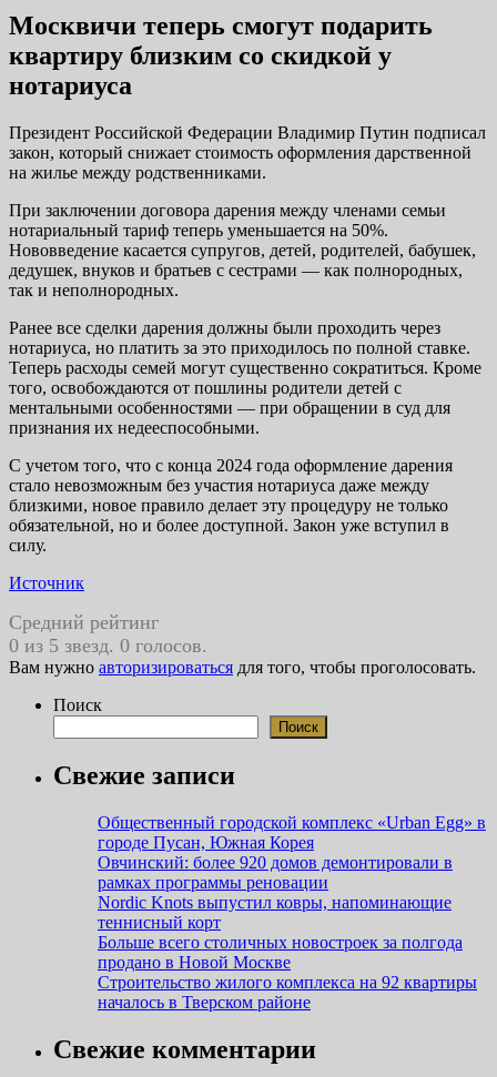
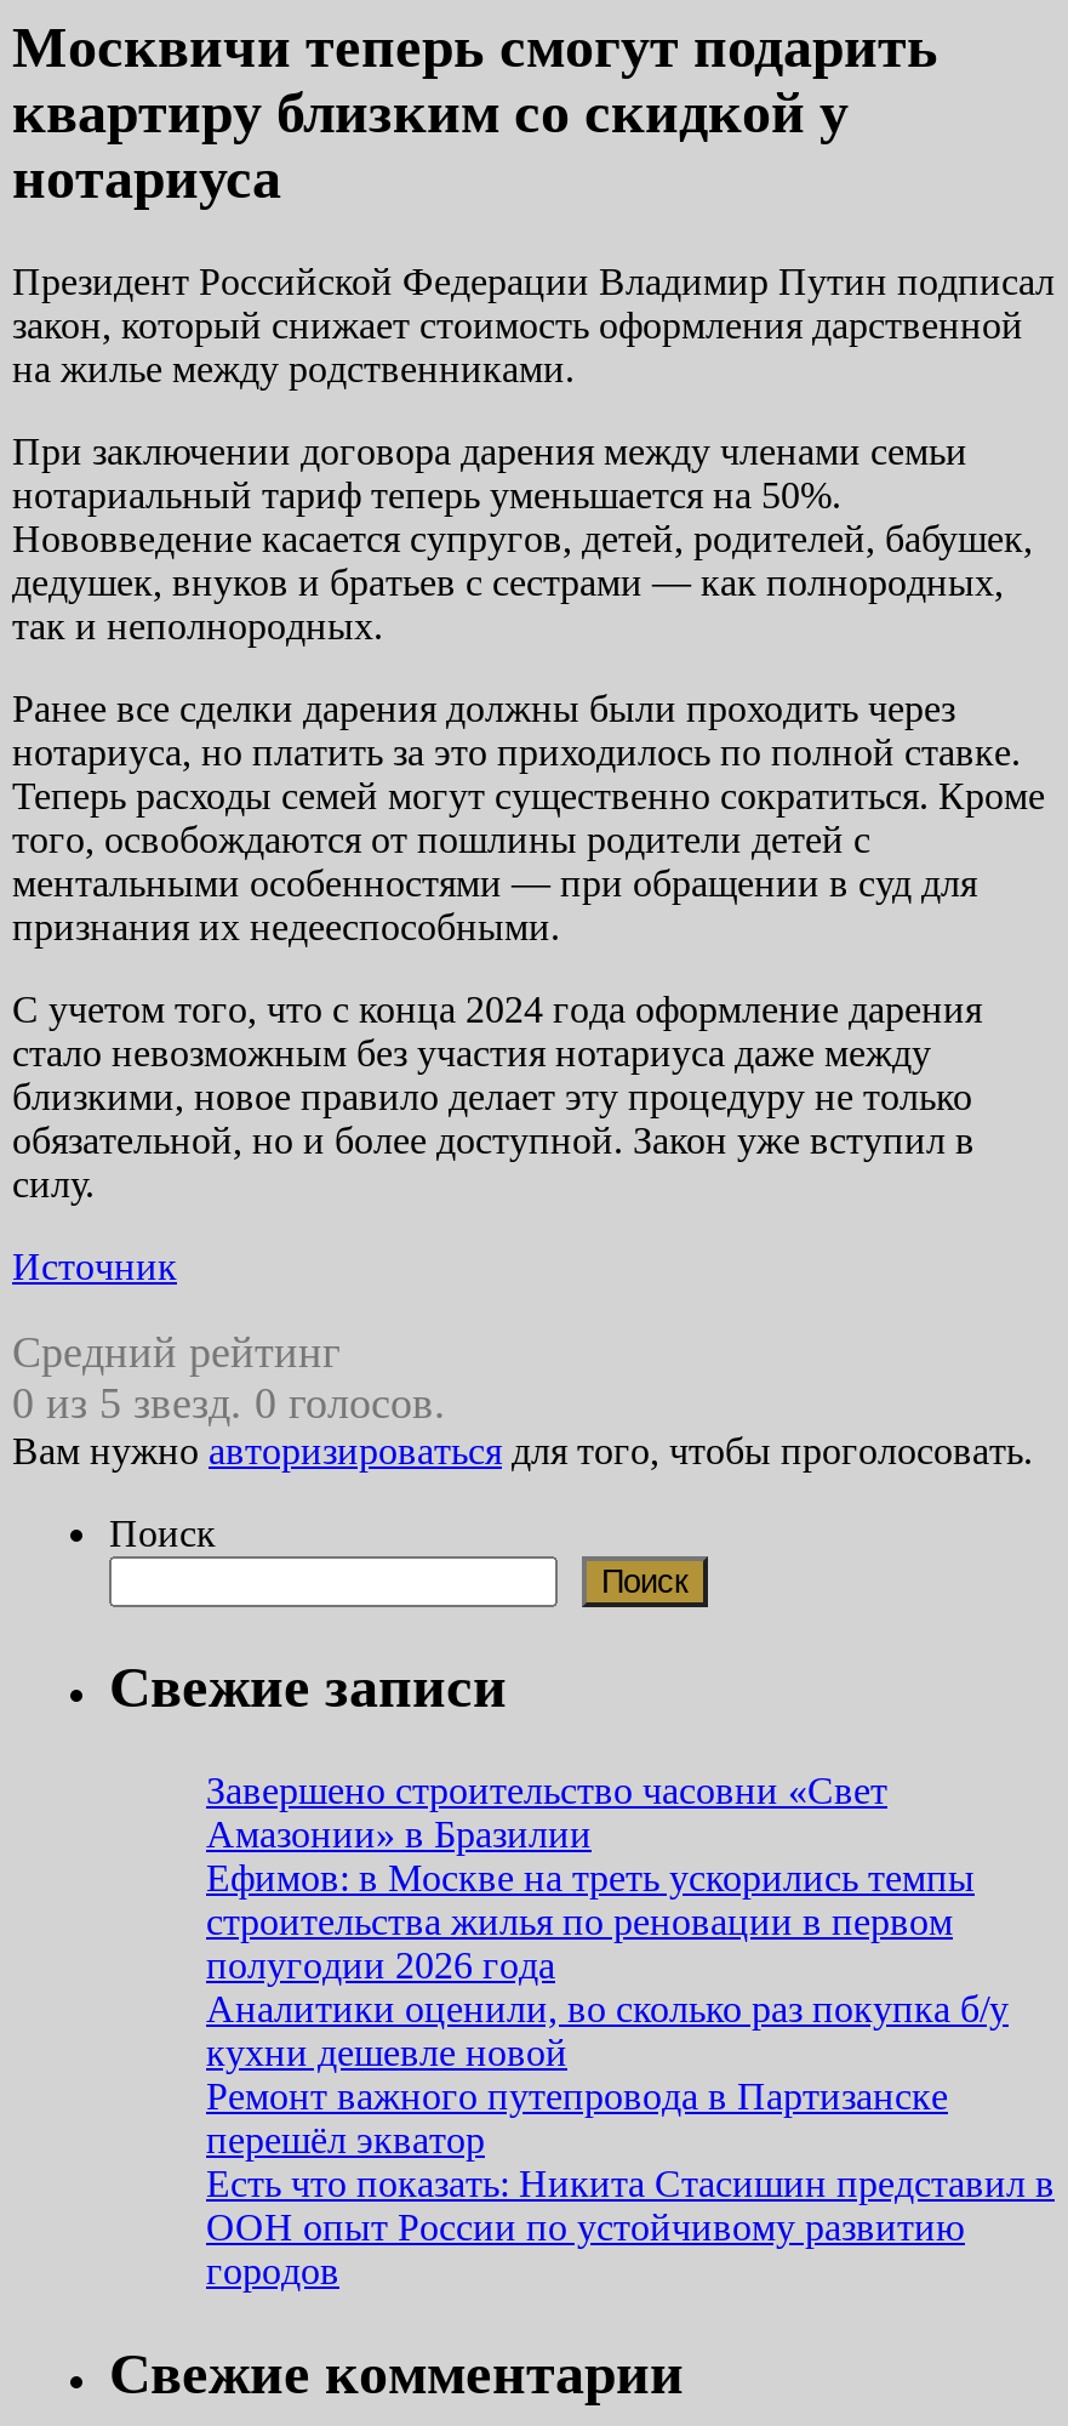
- Общественный городской комплекс «Urban Egg» в
- городе Пусан, Южная Корея
- Овчинский: более 920 домов демонтировали в
- рамках программы реновации
- Nordic Knots выпустил ковры, напоминающие
- теннисный корт
- Больше всего столичных новостроек за полгода
- продано в Новой Москве
- Строительство жилого комплекса на 92 квартиры
- началось в Тверском районе
+ Завершено строительство часовни «Свет
+ Амазонии» в Бразилии
+ Ефимов: в Москве на треть ускорились темпы
+ строительства жилья по реновации в первом
+ полугодии 2026 года
+ Аналитики оценили, во сколько раз покупка б/у
+ кухни дешевле новой
+ Ремонт важного путепровода в Партизанске
+ перешёл экватор
+ Есть что показать: Никита Стасишин представил в
+ ООН опыт России по устойчивому развитию
+ городов
